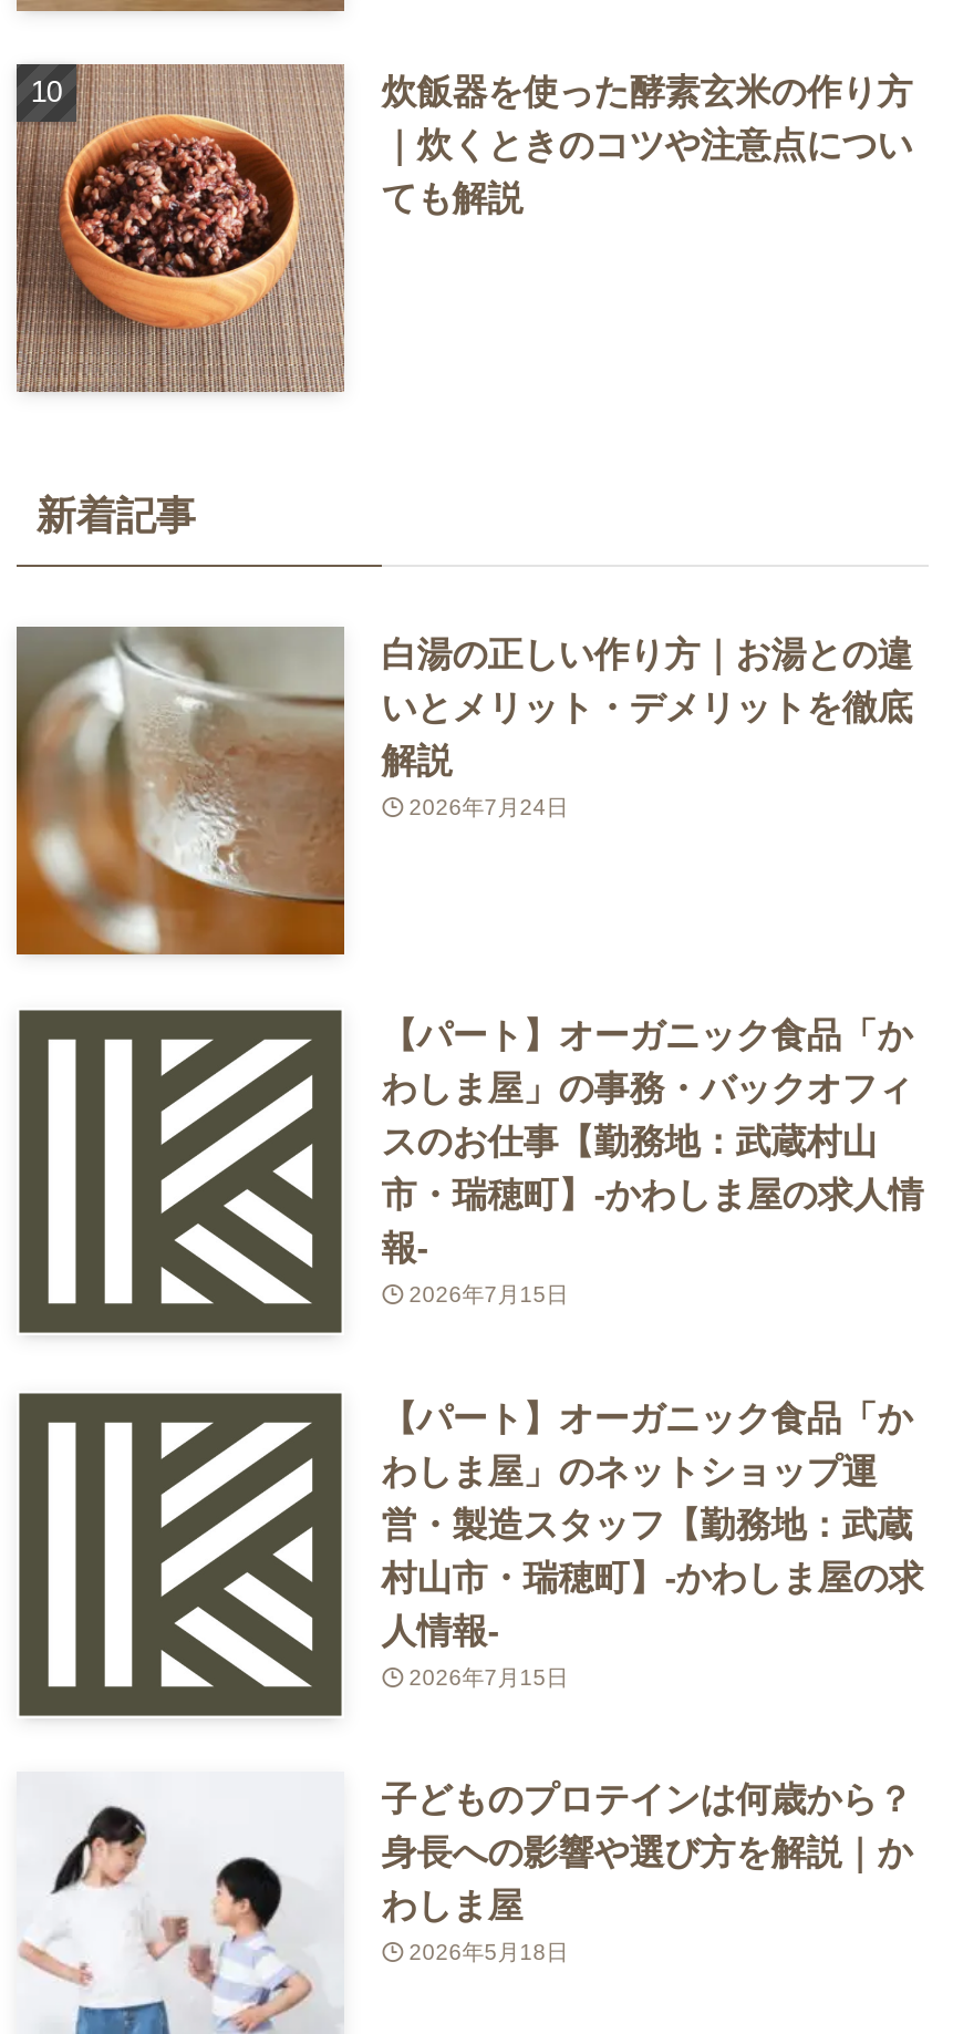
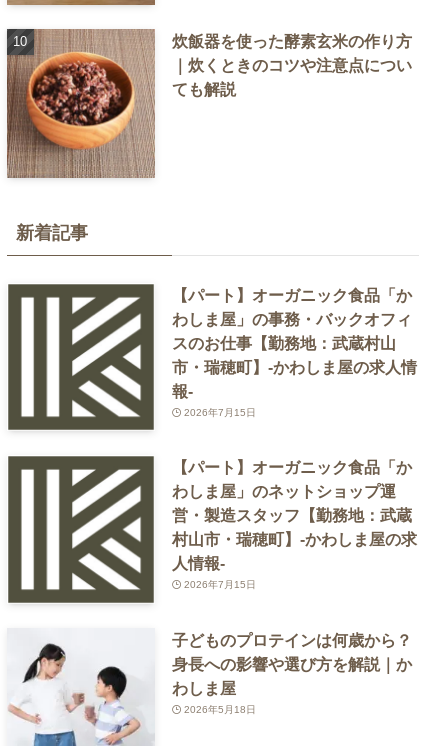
- [image]
- 白湯の正しい作り方｜お湯との違
- いとメリット・デメリットを徹底
- 解説
- 2026年7月24日
